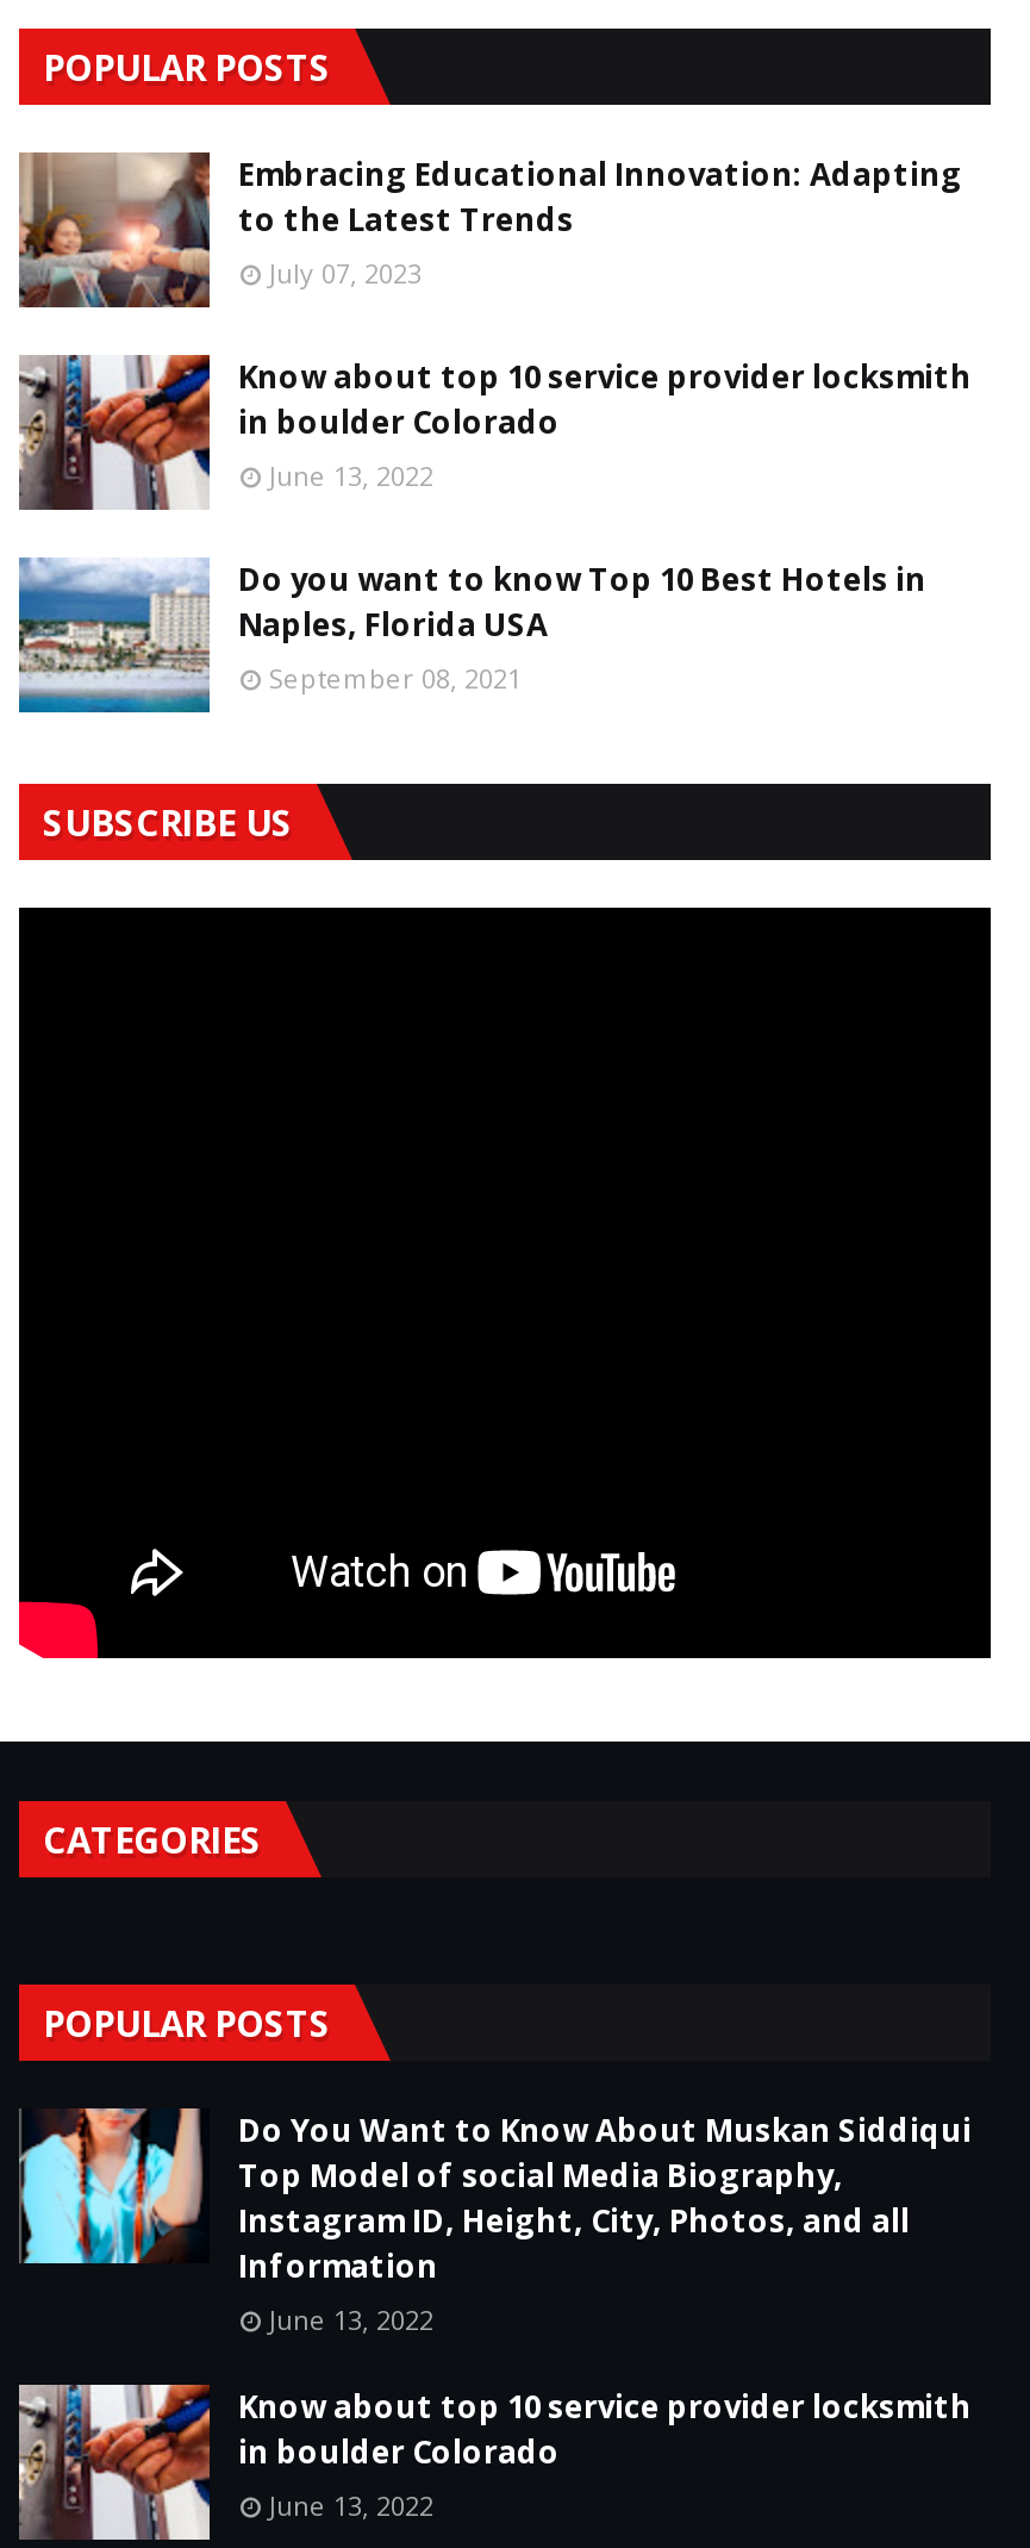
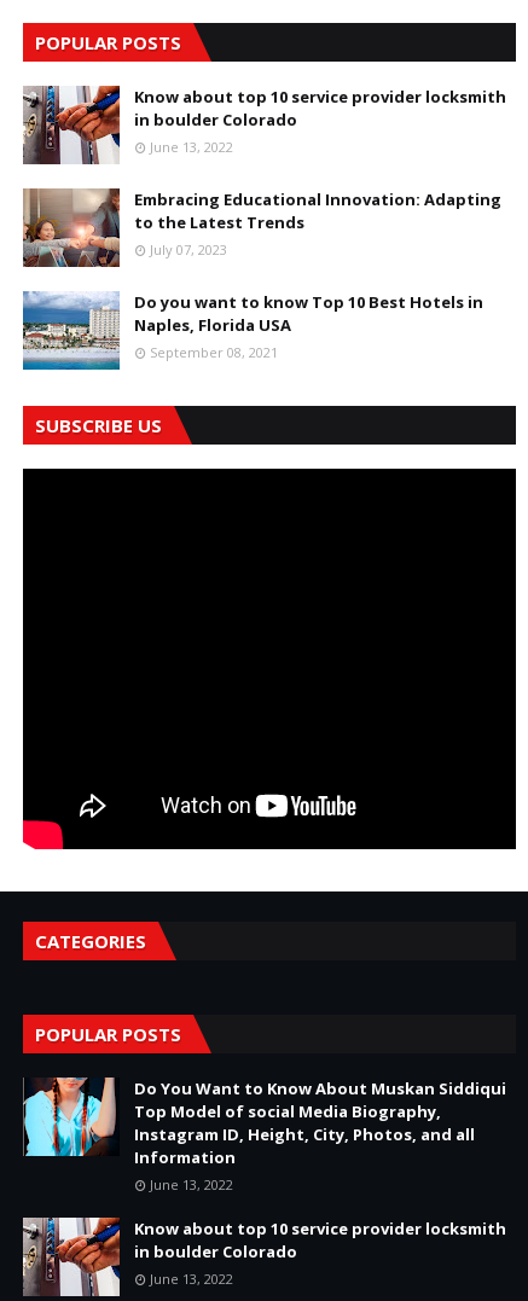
moved down: [image] | Embracing Educational Innovation: Adapting | to the Latest Trends | July 07, 2023

moved up: [image] | Know about top 10 service provider locksmith | in boulder Colorado | June 13, 2022
